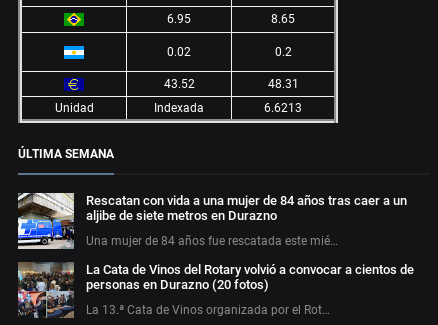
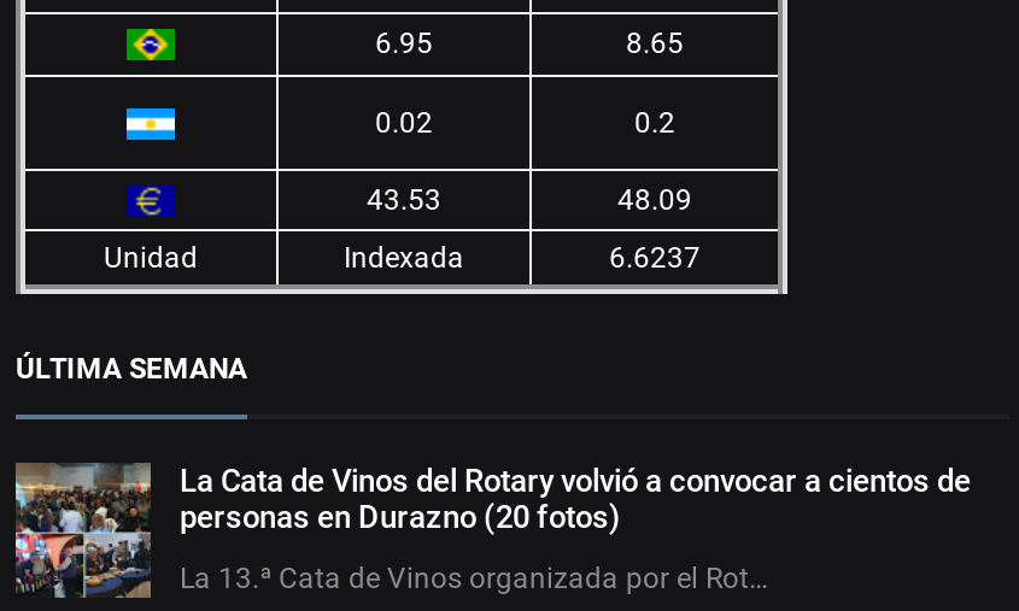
- 43.52
+ 43.53

- 48.31
+ 48.09

- 6.6213
+ 6.6237

- [image]
- Rescatan con vida a una mujer de 84 años tras caer a un
- aljibe de siete metros en Durazno
- Una mujer de 84 años fue rescatada este mié…
